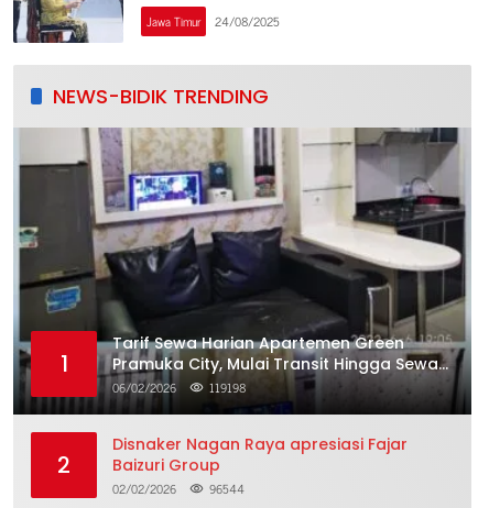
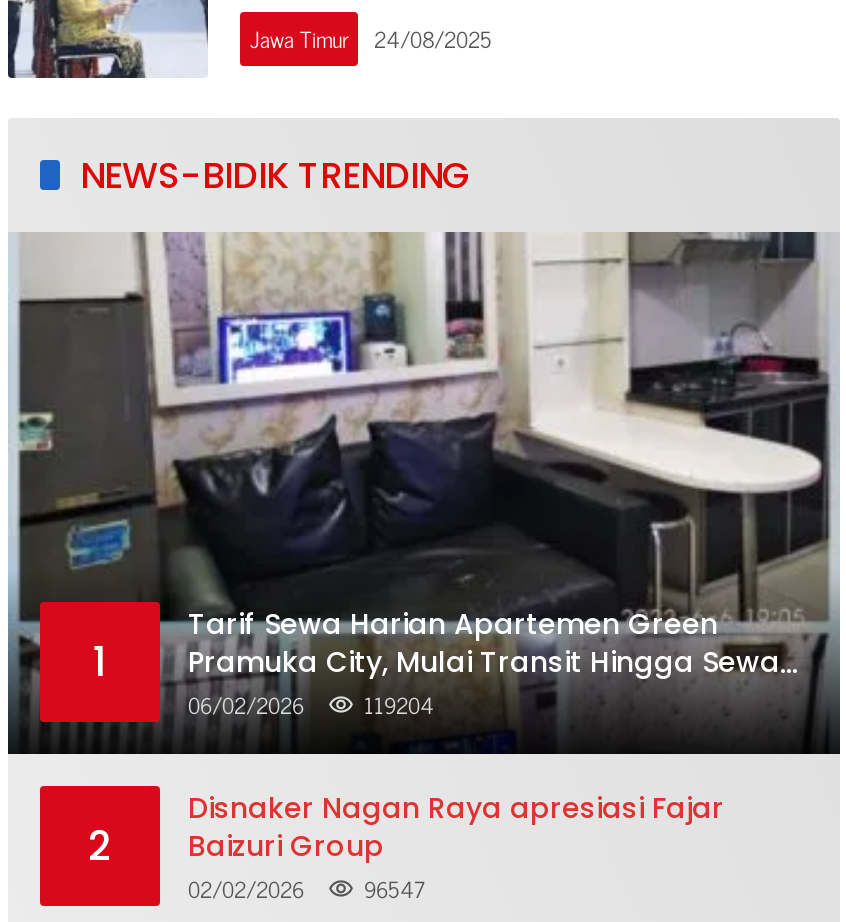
- 119198
+ 119204

- 02/02/2026 96544
+ 02/02/2026 96547
